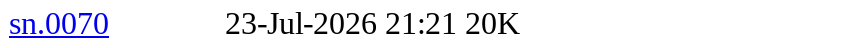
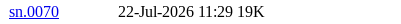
- 23-Jul-2026 21:21 20K
+ 22-Jul-2026 11:29 19K
